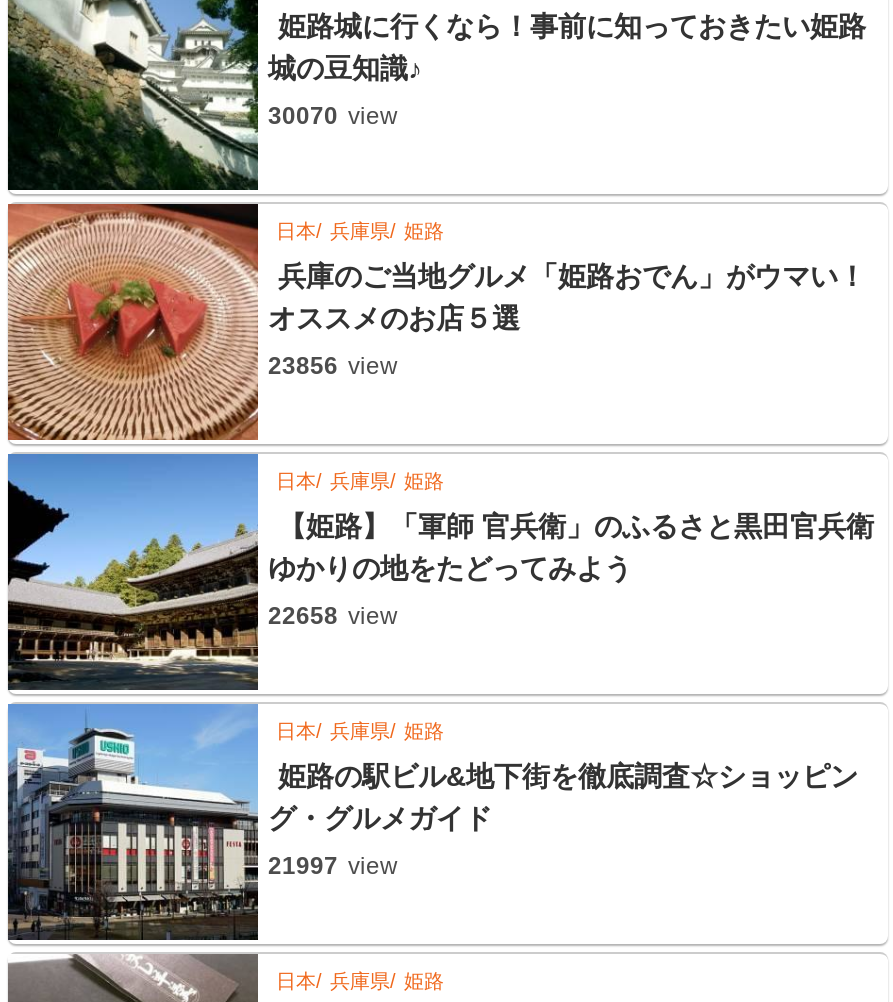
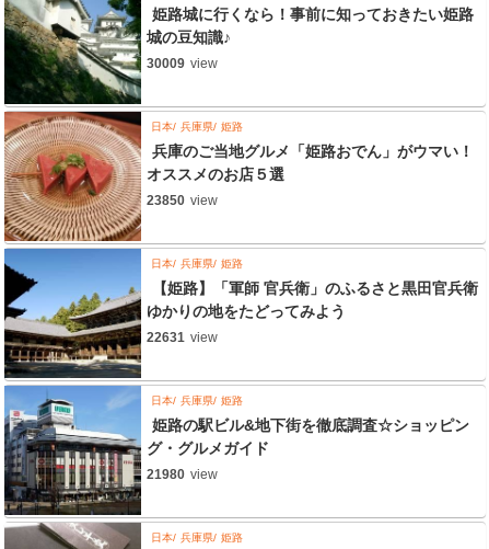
- 30070 view
+ 30009 view

- 23856 view
+ 23850 view

- 22658 view
+ 22631 view

- 21997 view
+ 21980 view
